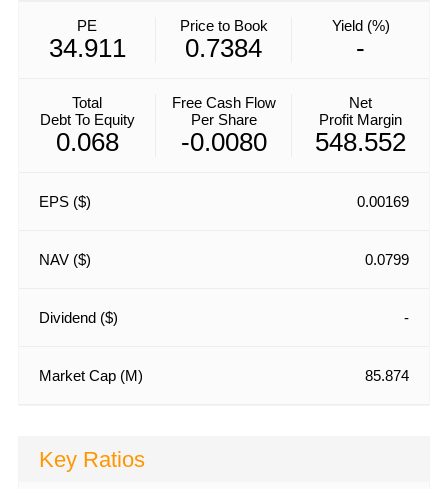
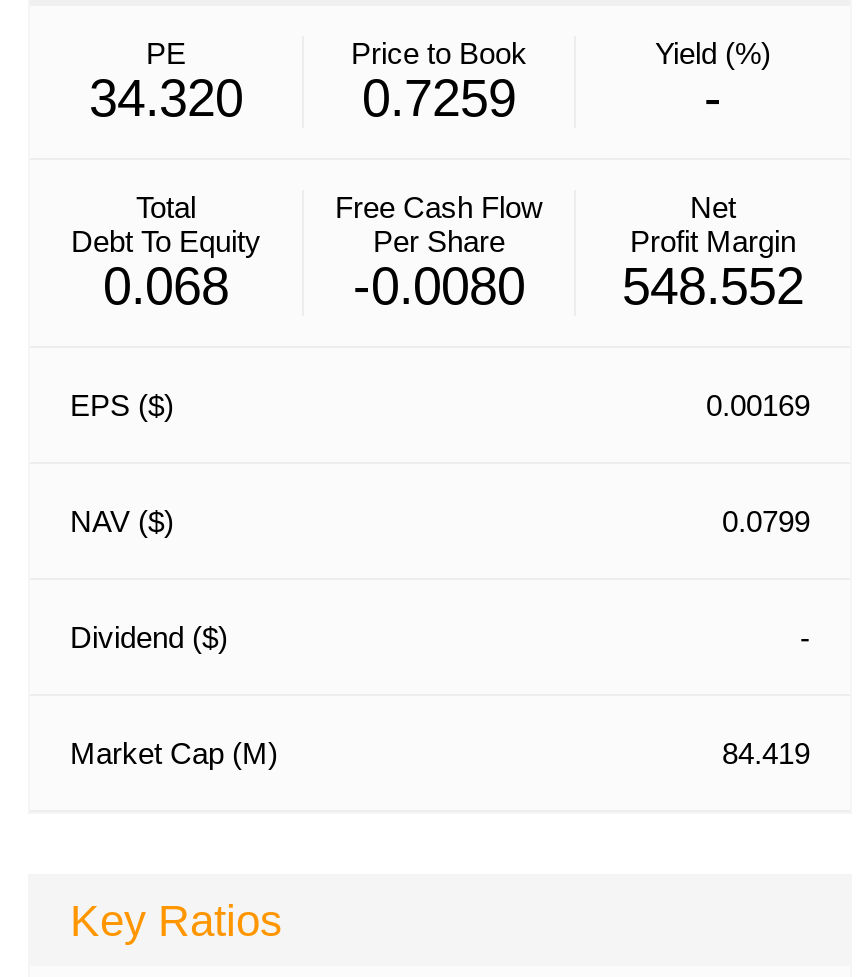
- 34.911
+ 34.320

- 0.7384
+ 0.7259

- 85.874
+ 84.419
